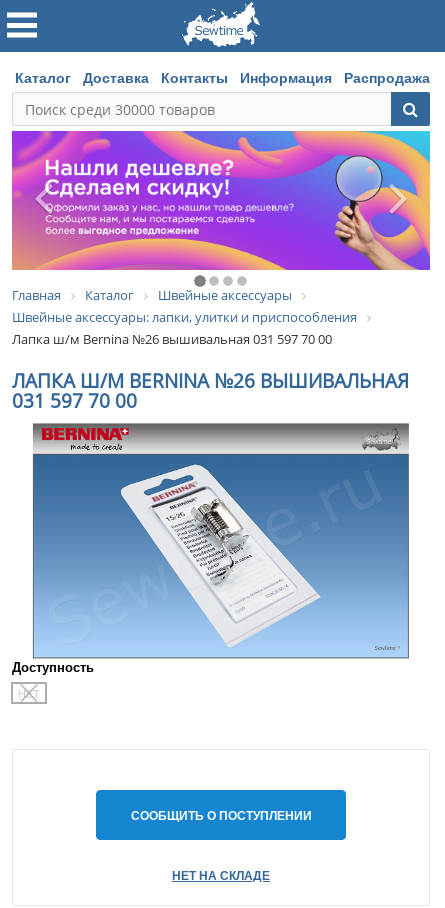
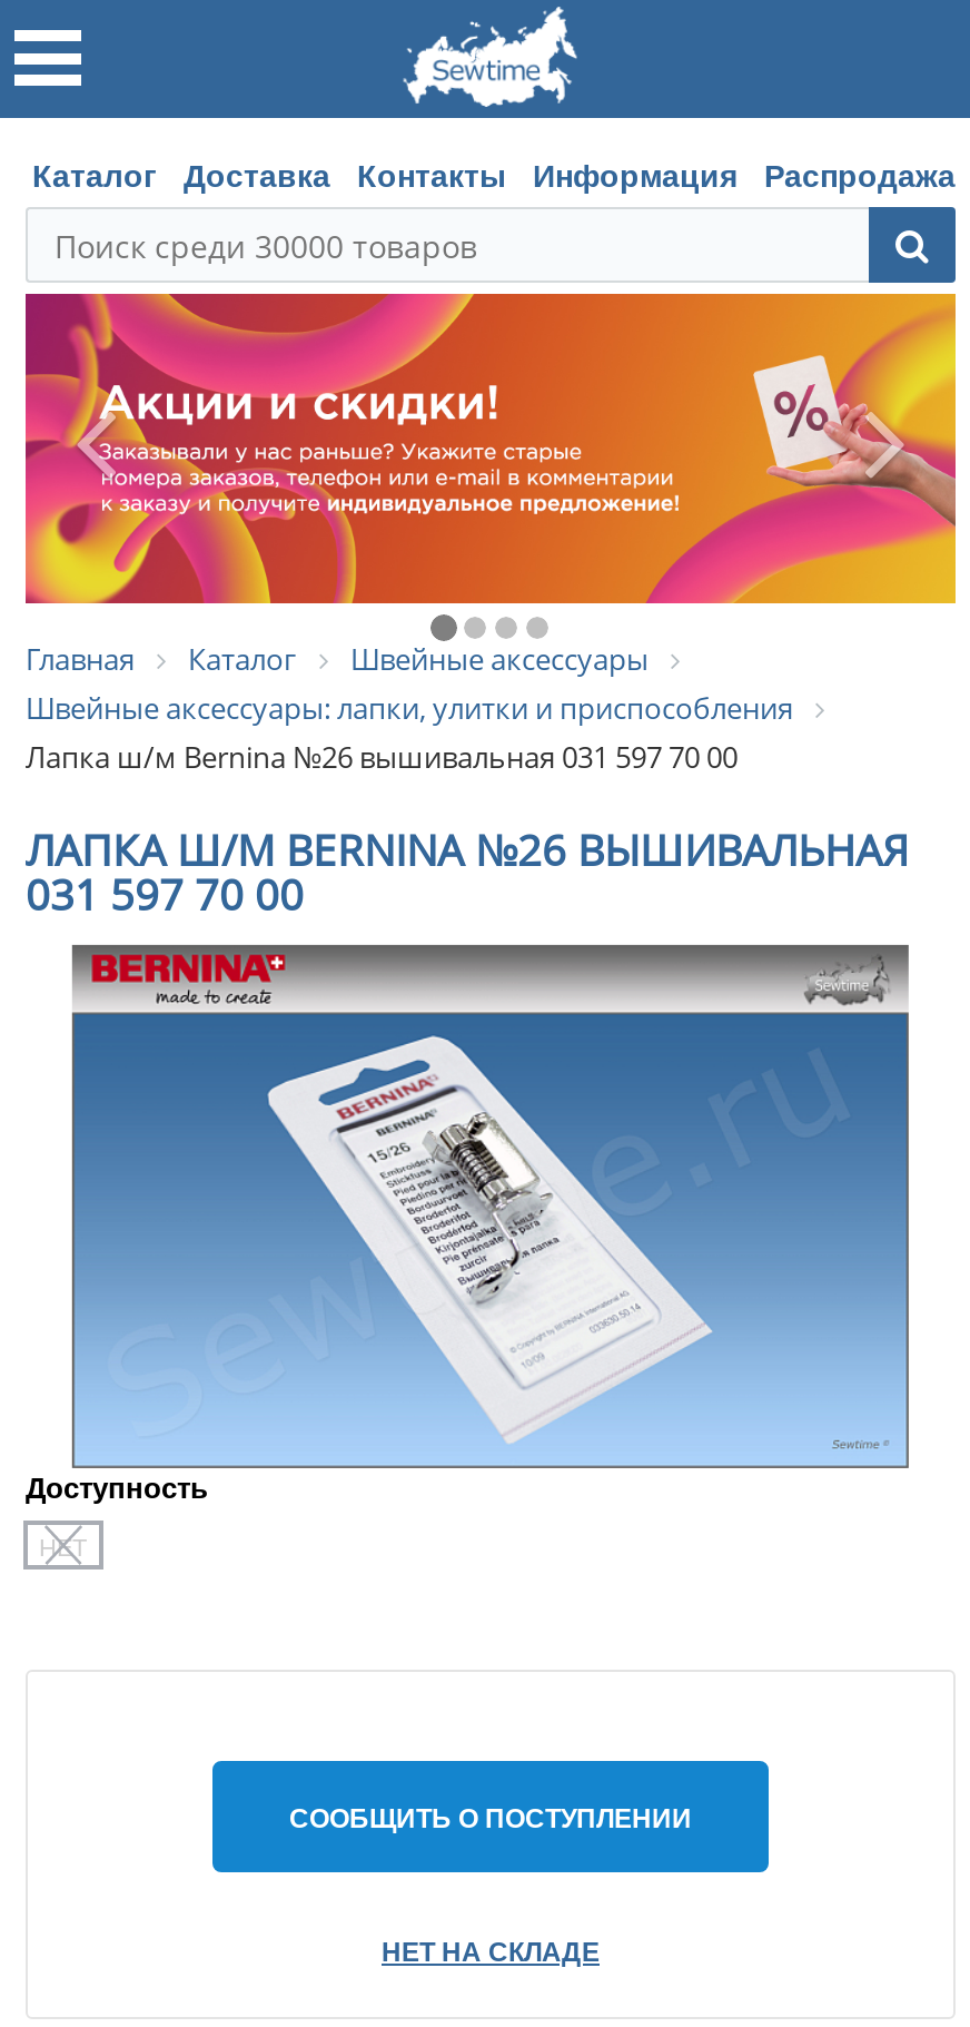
- [image]
+ [image]
